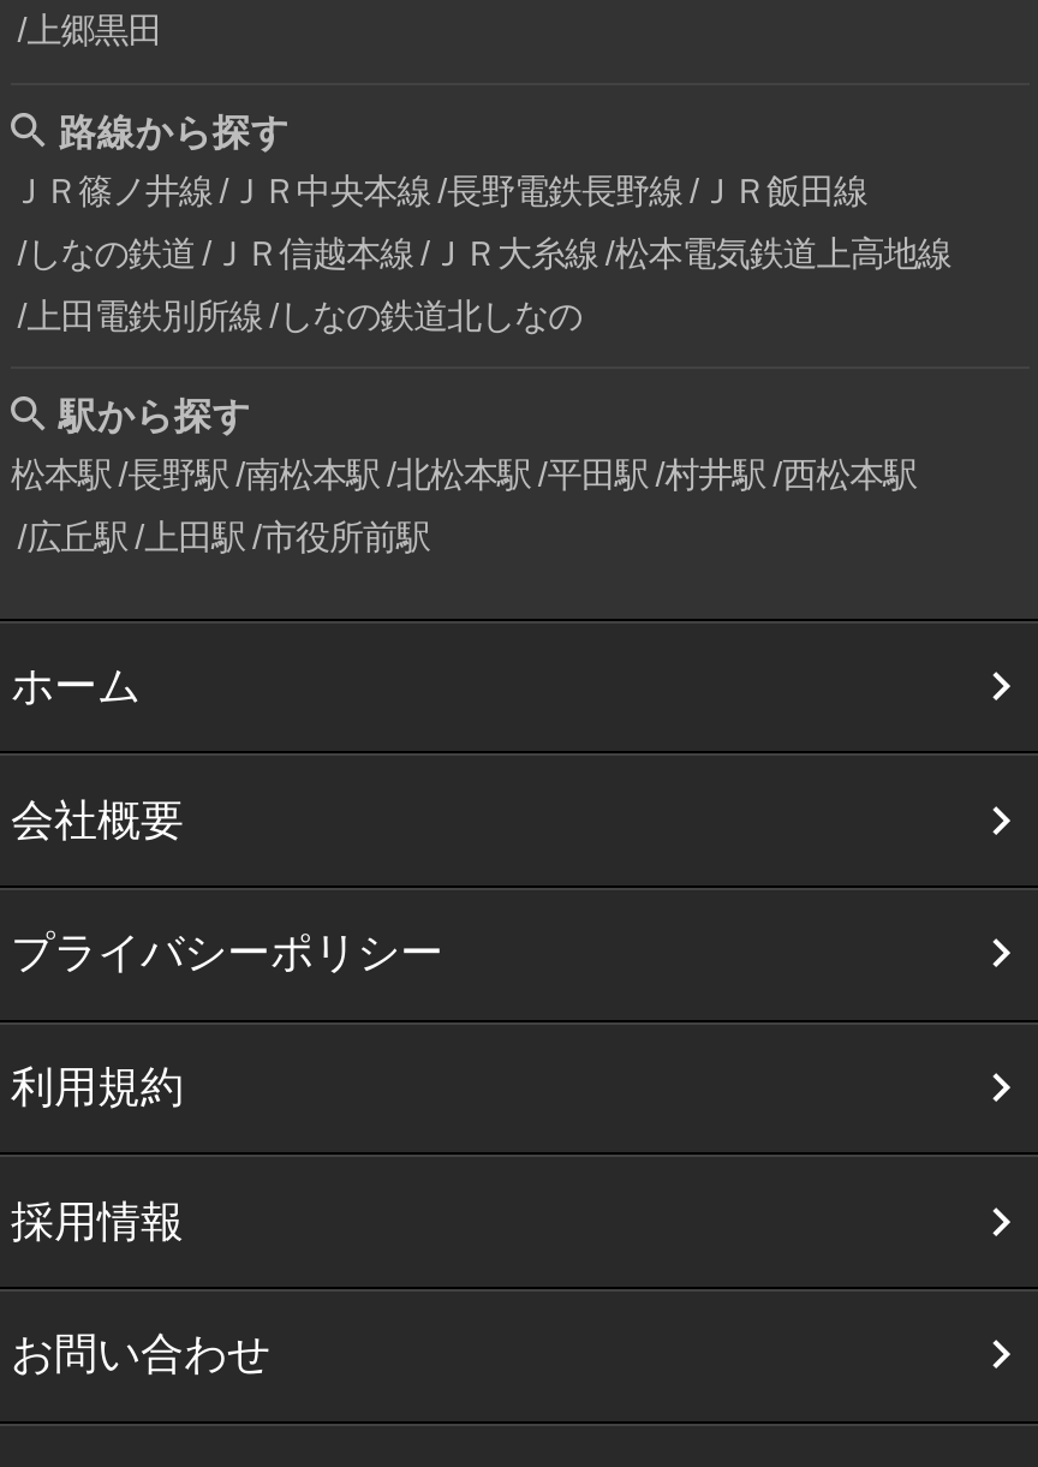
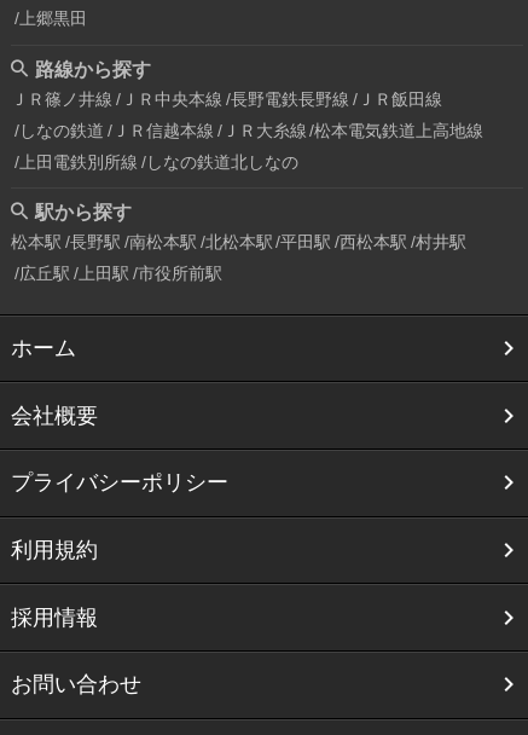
- 松本駅 長野駅 南松本駅 北松本駅 平田駅 村井駅 西松本駅
+ 松本駅 長野駅 南松本駅 北松本駅 平田駅 西松本駅 村井駅
